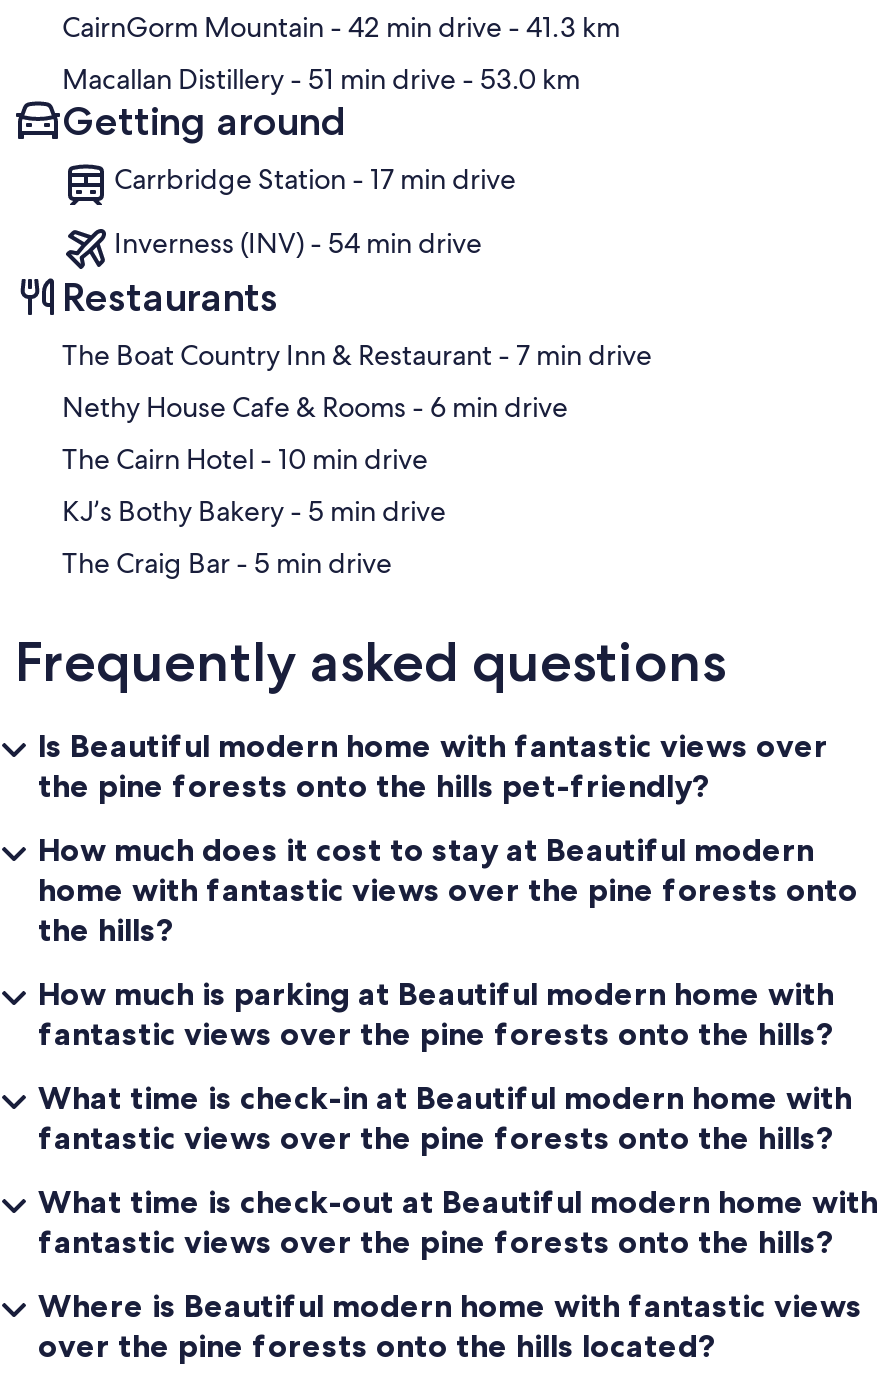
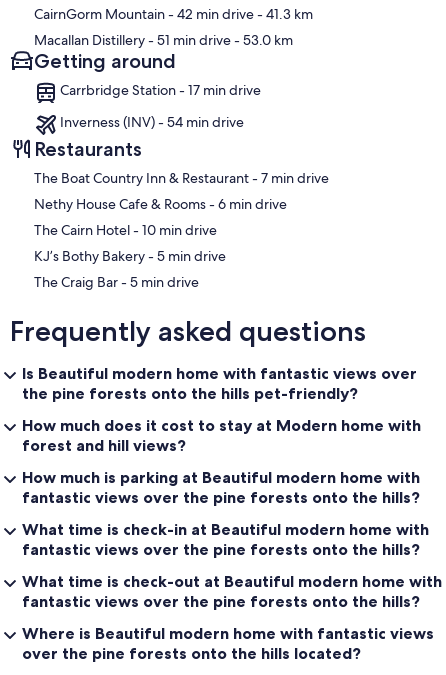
- How much does it cost to stay at Beautiful modern
- home with fantastic views over the pine forests onto
- the hills?
+ How much does it cost to stay at Modern home with
+ forest and hill views?
